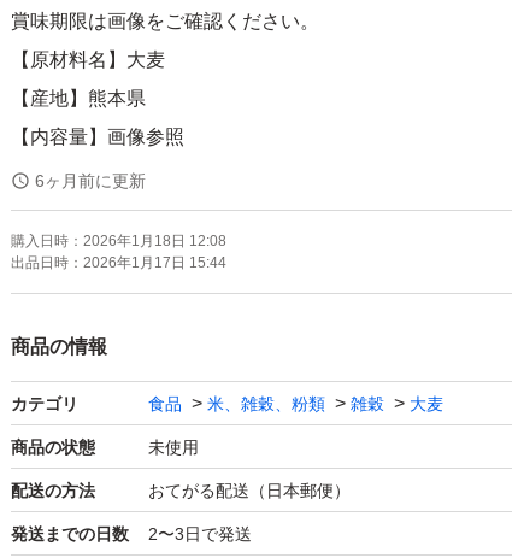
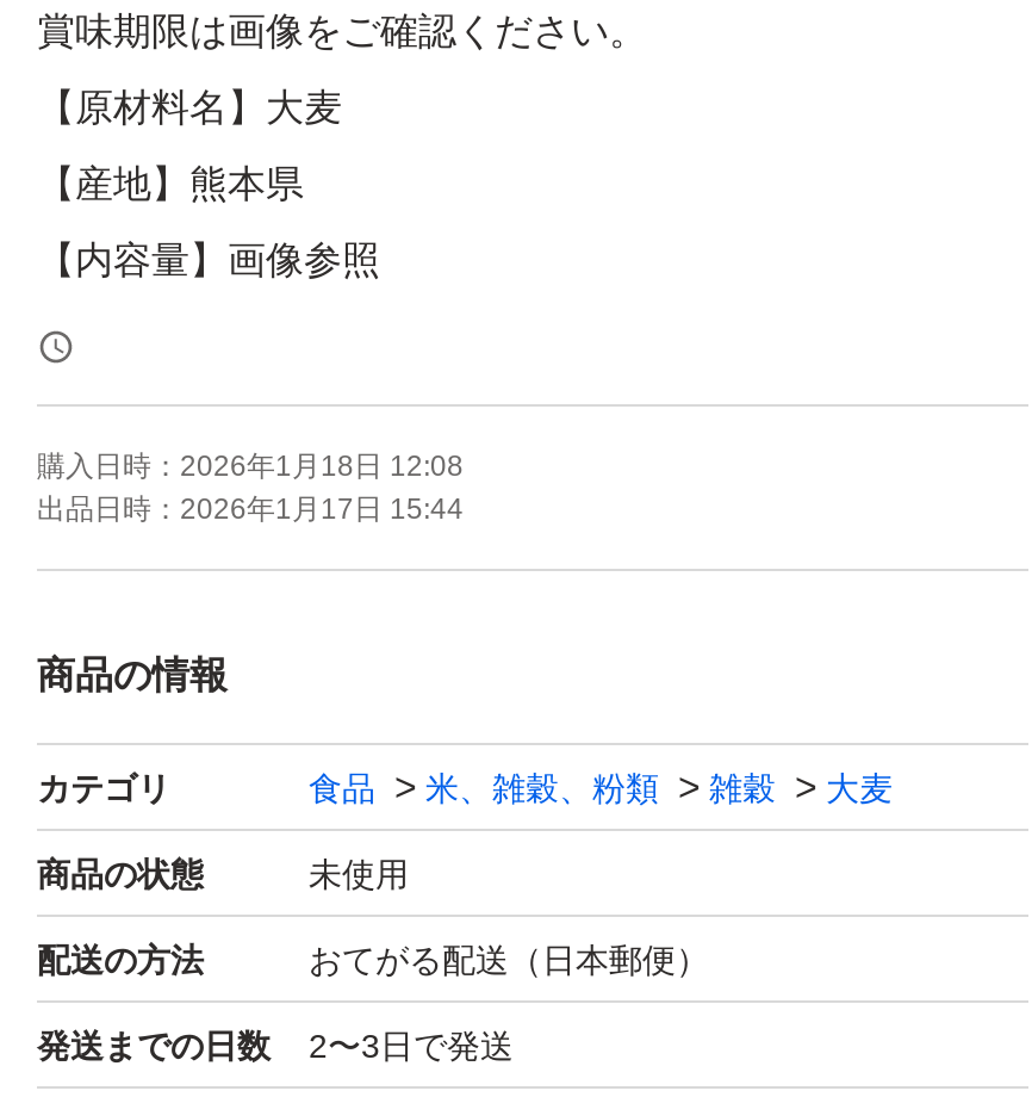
- 6ヶ月前に更新
